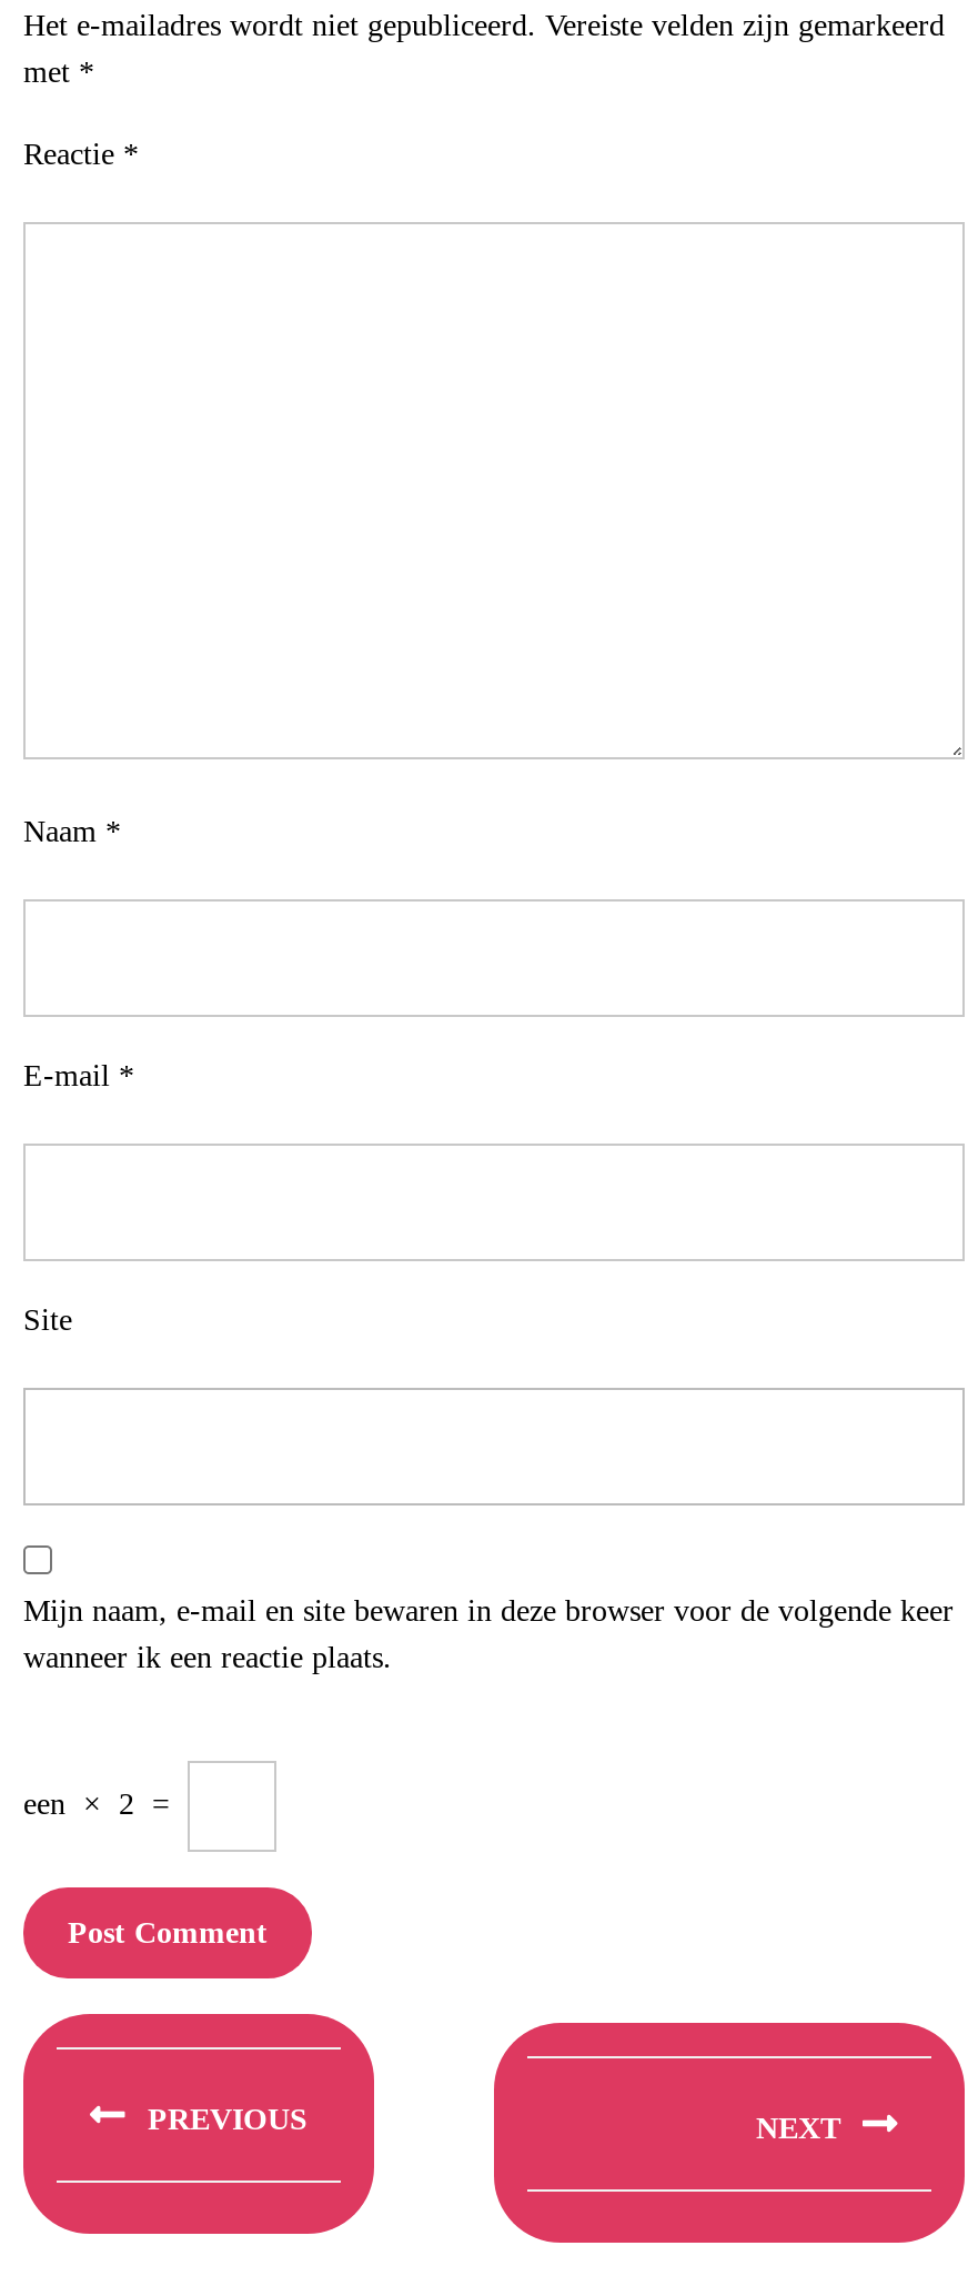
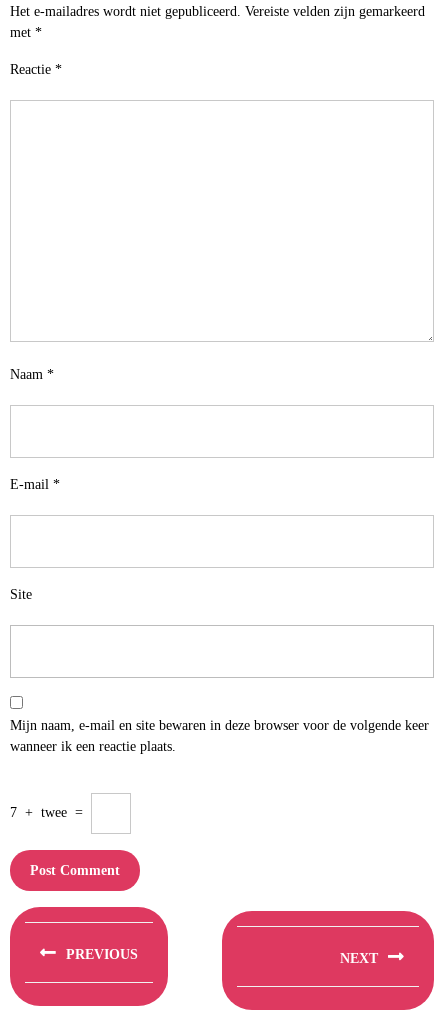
- een × 2 =
+ 7 + twee =
